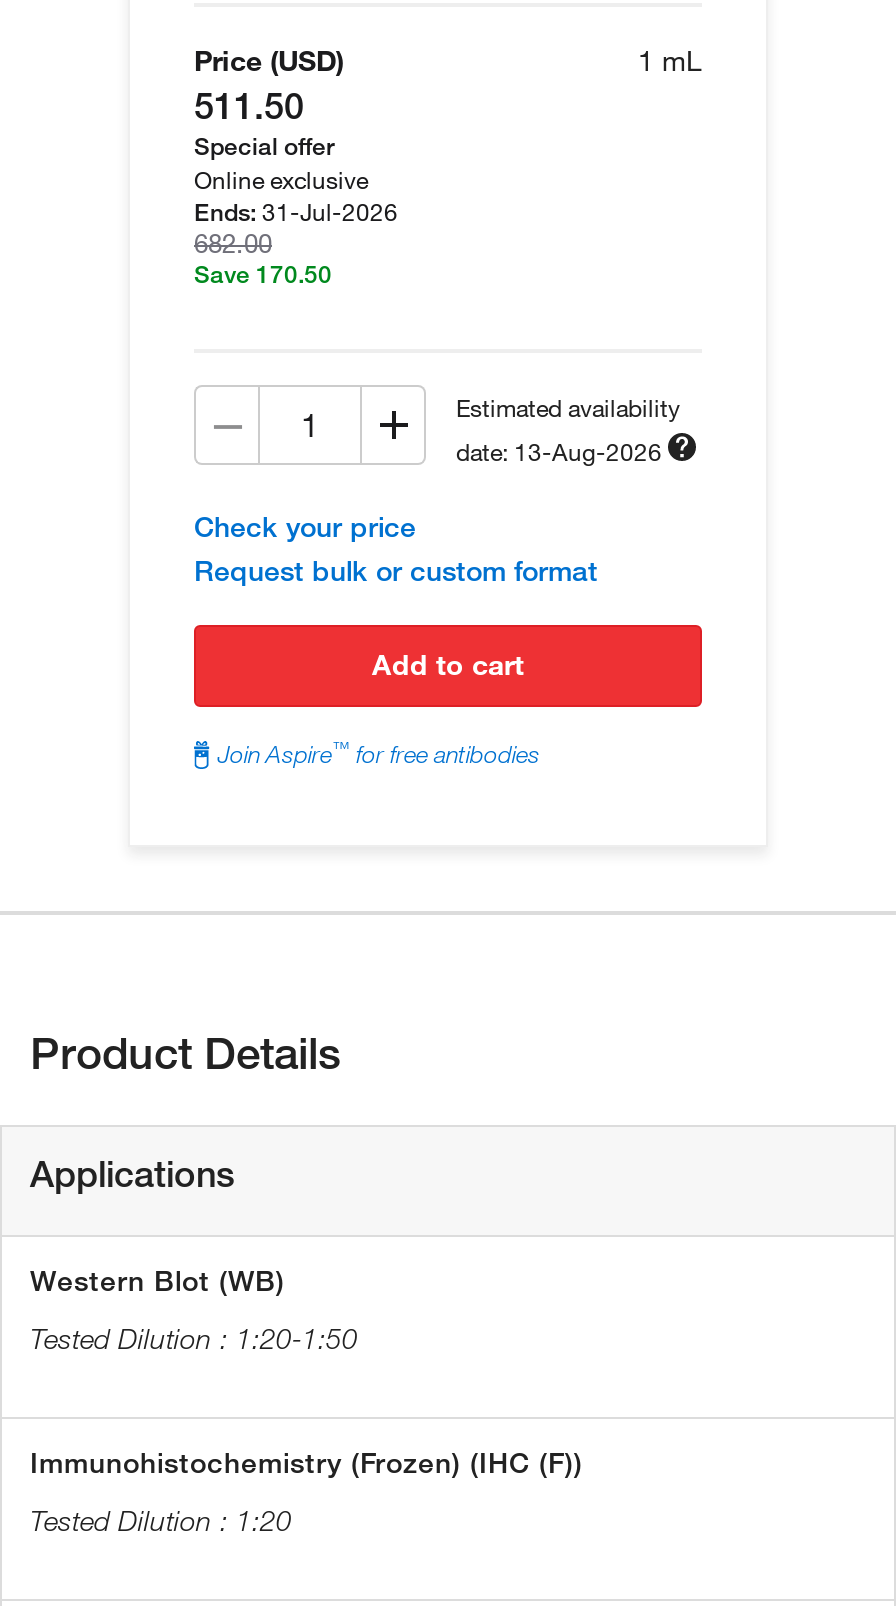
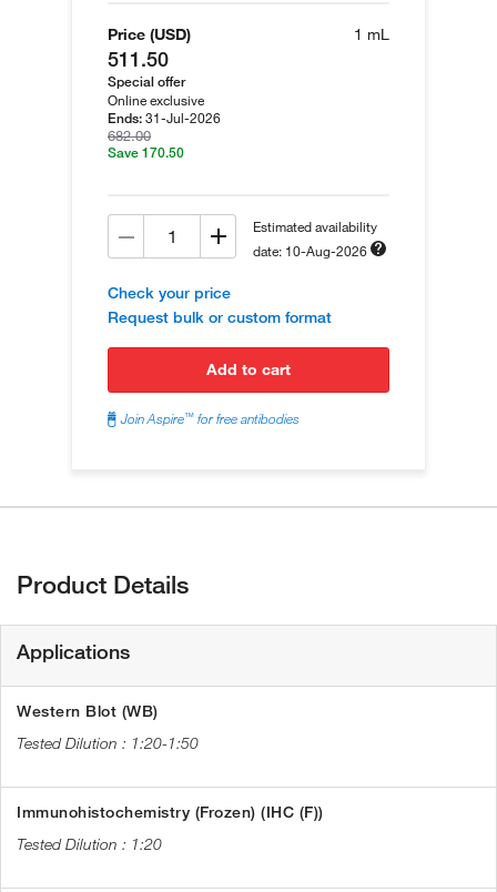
- date: 13-Aug-2026
+ date: 10-Aug-2026
